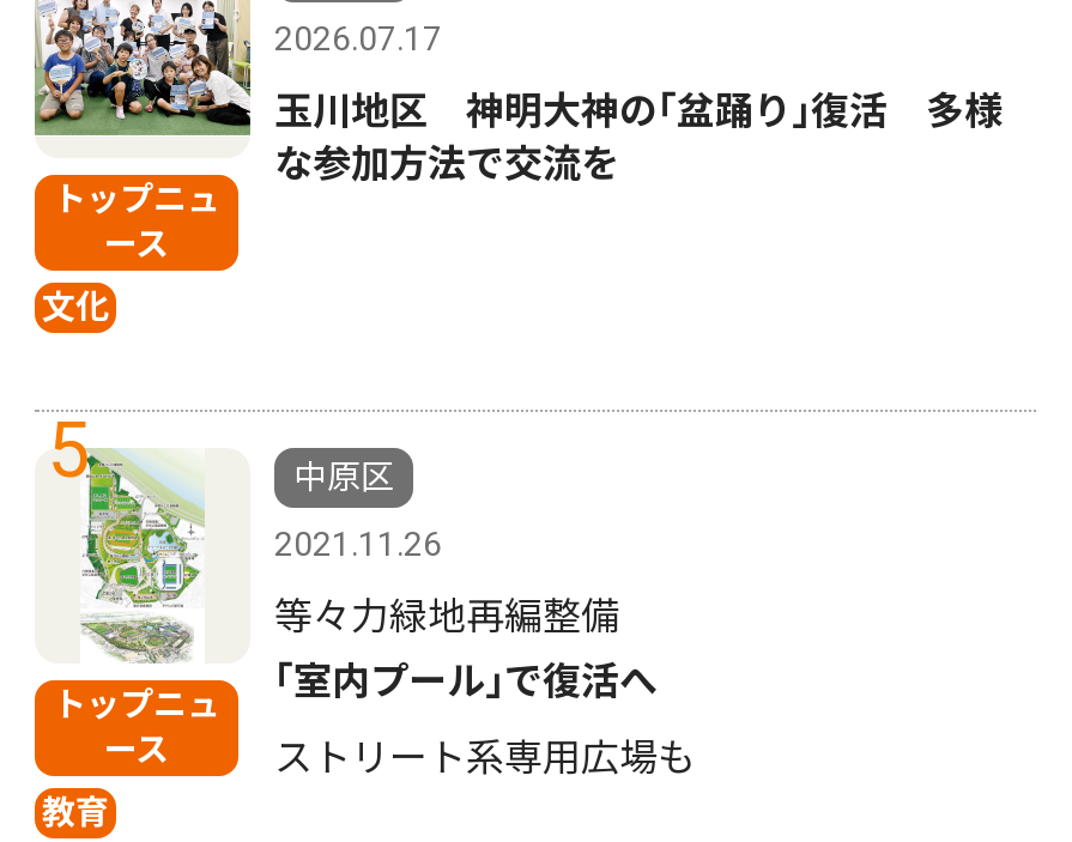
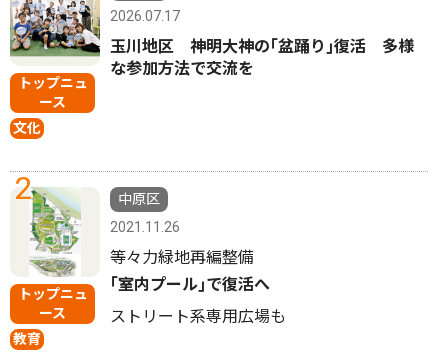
- 5
+ 2
